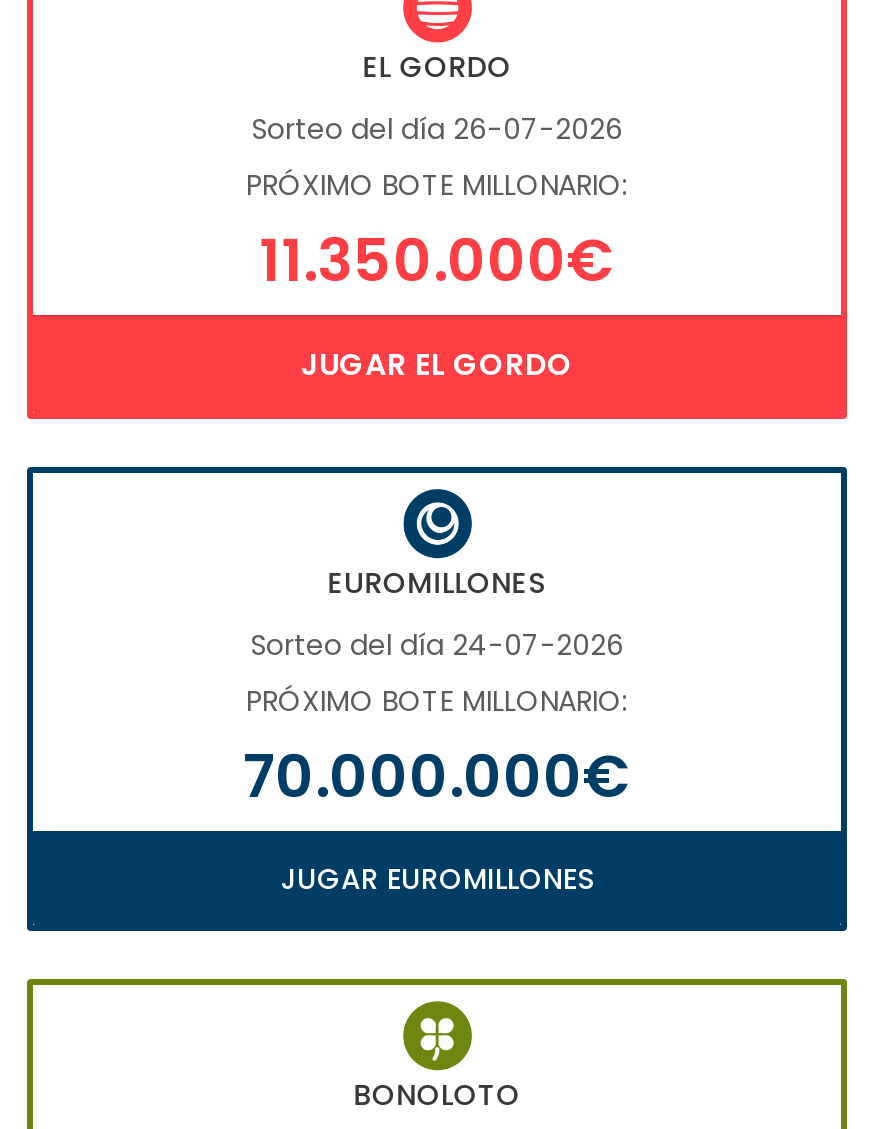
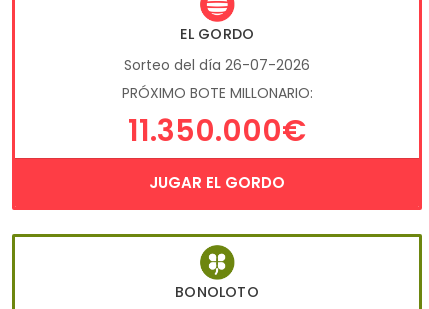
- [image]
- EUROMILLONES
- Sorteo del día 24-07-2026
- PRÓXIMO BOTE MILLONARIO:
- 70.000.000€
- JUGAR EUROMILLONES
